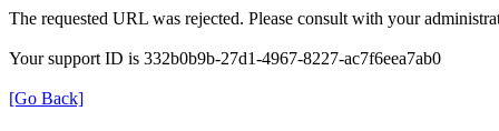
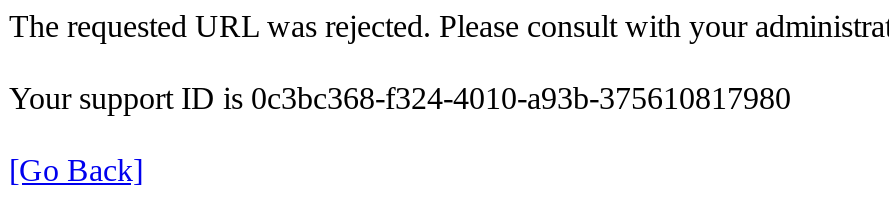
- Your support ID is 332b0b9b-27d1-4967-8227-ac7f6eea7ab0
+ Your support ID is 0c3bc368-f324-4010-a93b-375610817980
